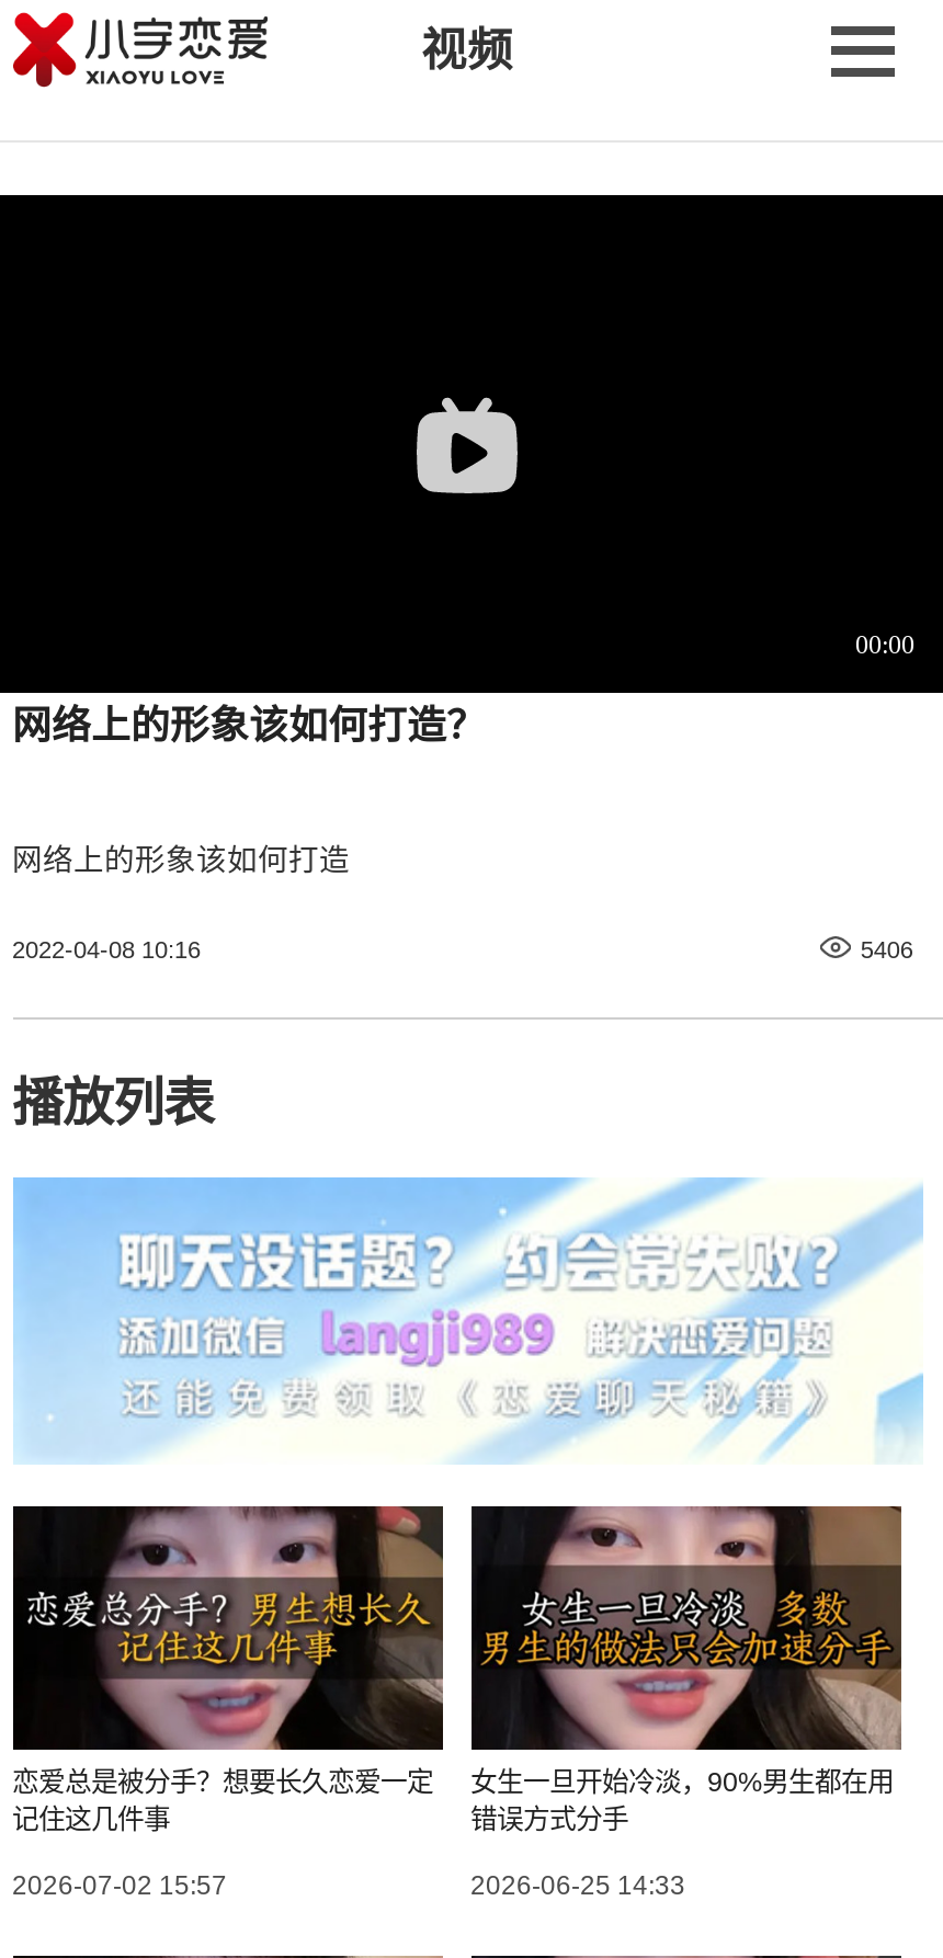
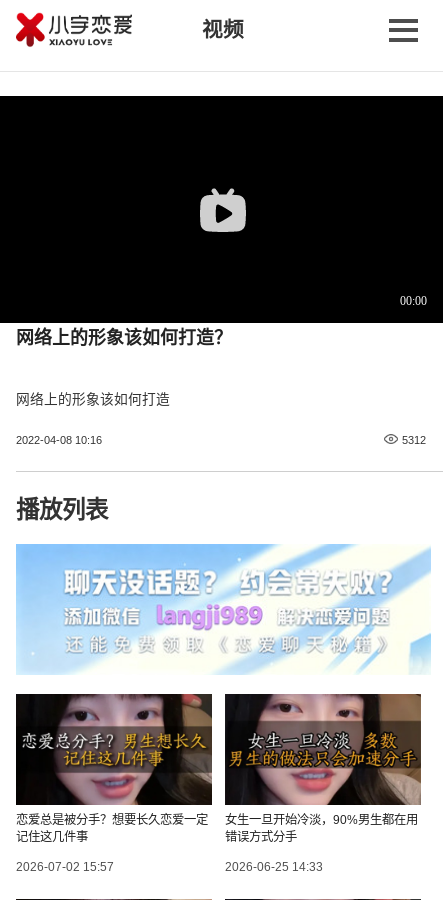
- 5406
+ 5312
